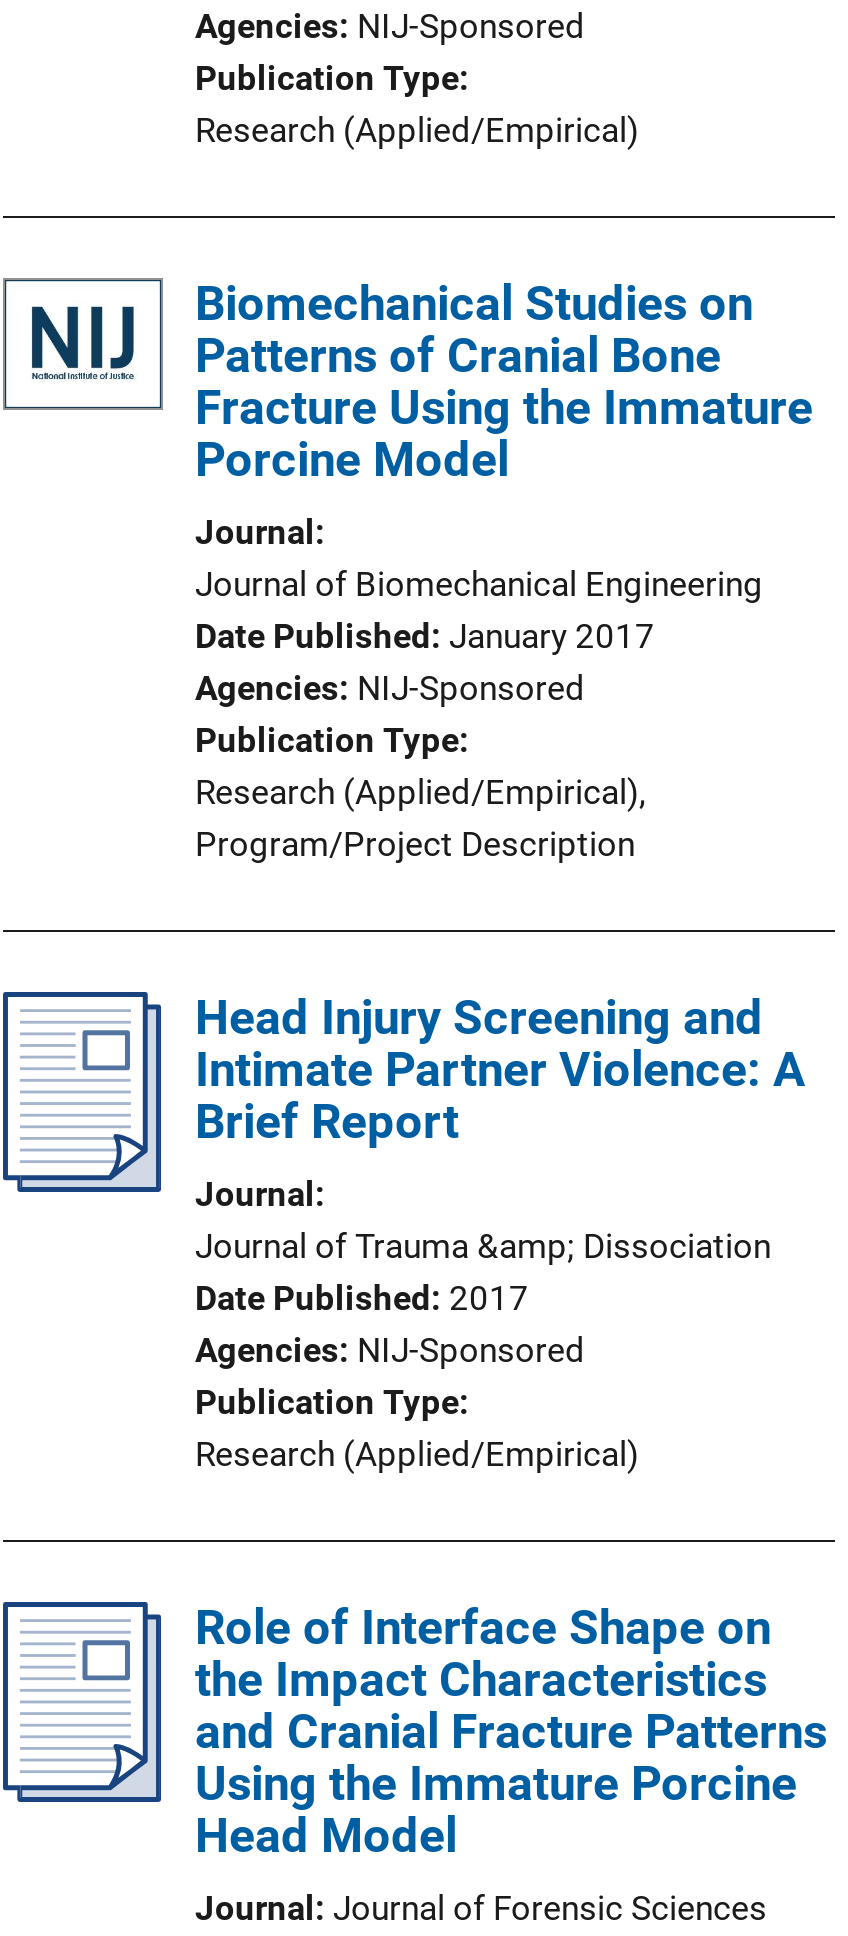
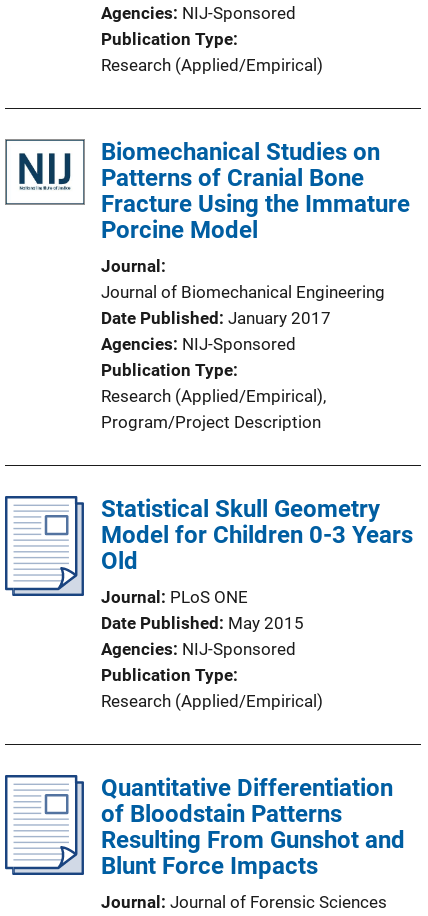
- Head Injury Screening and
- Intimate Partner Violence: A
- Brief Report
- Journal
- Journal of Trauma &amp; Dissociation
- Date Published 2017
+ Statistical Skull Geometry
+ Model for Children 0-3 Years
+ Old
+ Journal PLoS ONE
+ Date Published May 2015

- Role of Interface Shape on
- the Impact Characteristics
- and Cranial Fracture Patterns
- Using the Immature Porcine
- Head Model
+ Quantitative Differentiation
+ of Bloodstain Patterns
+ Resulting From Gunshot and
+ Blunt Force Impacts
